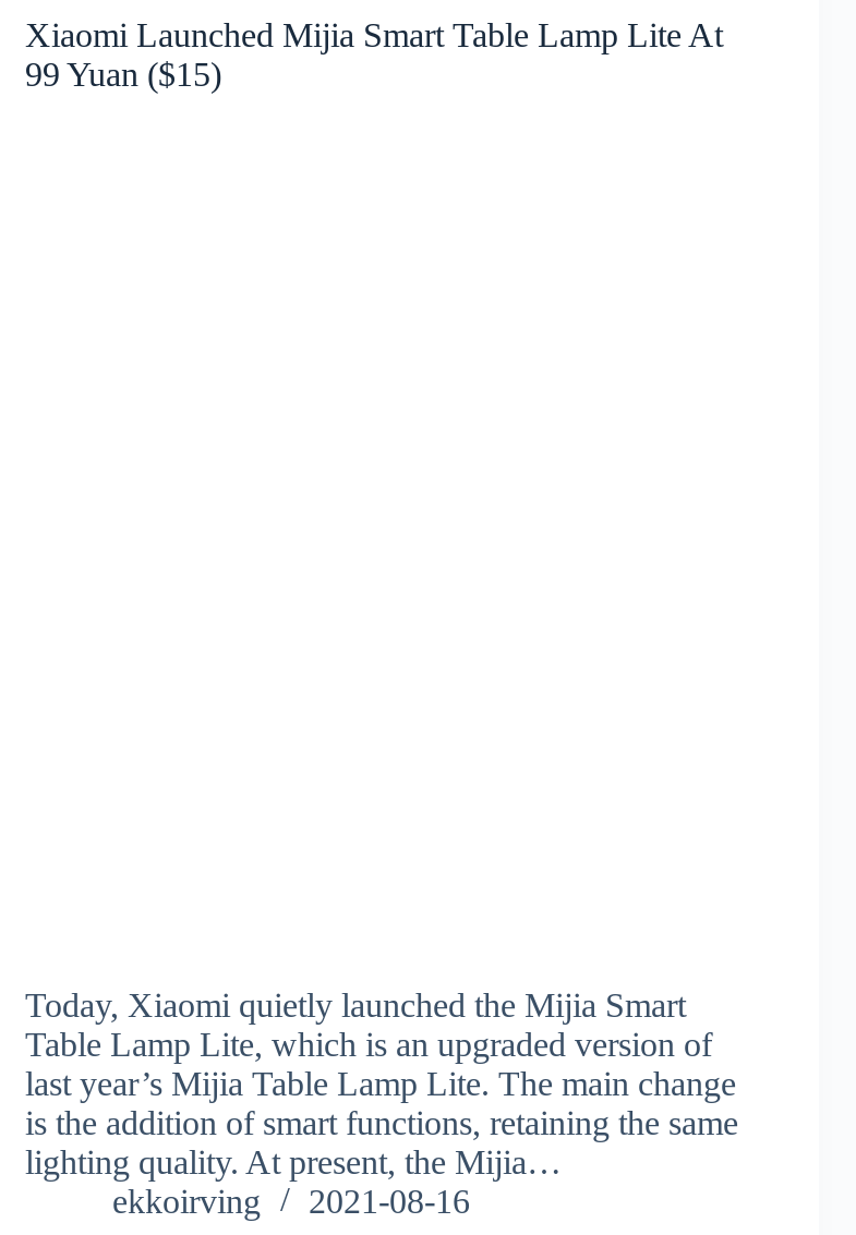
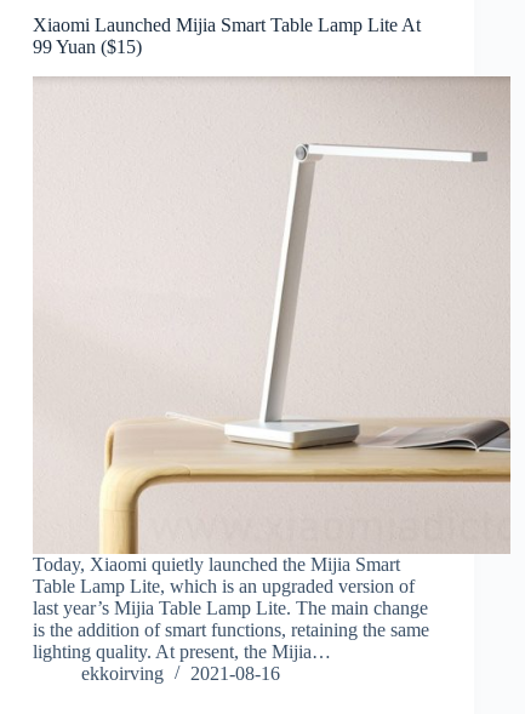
+ [image]
